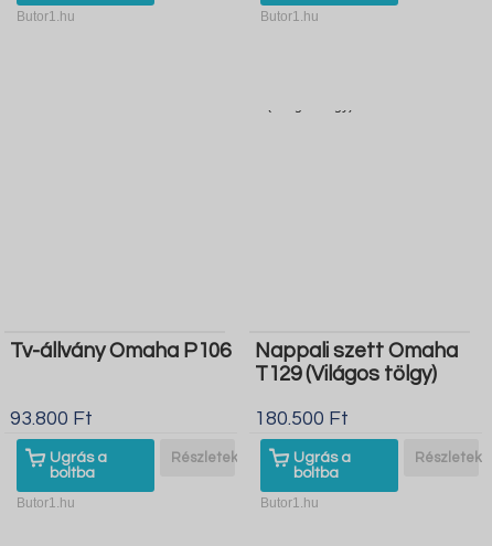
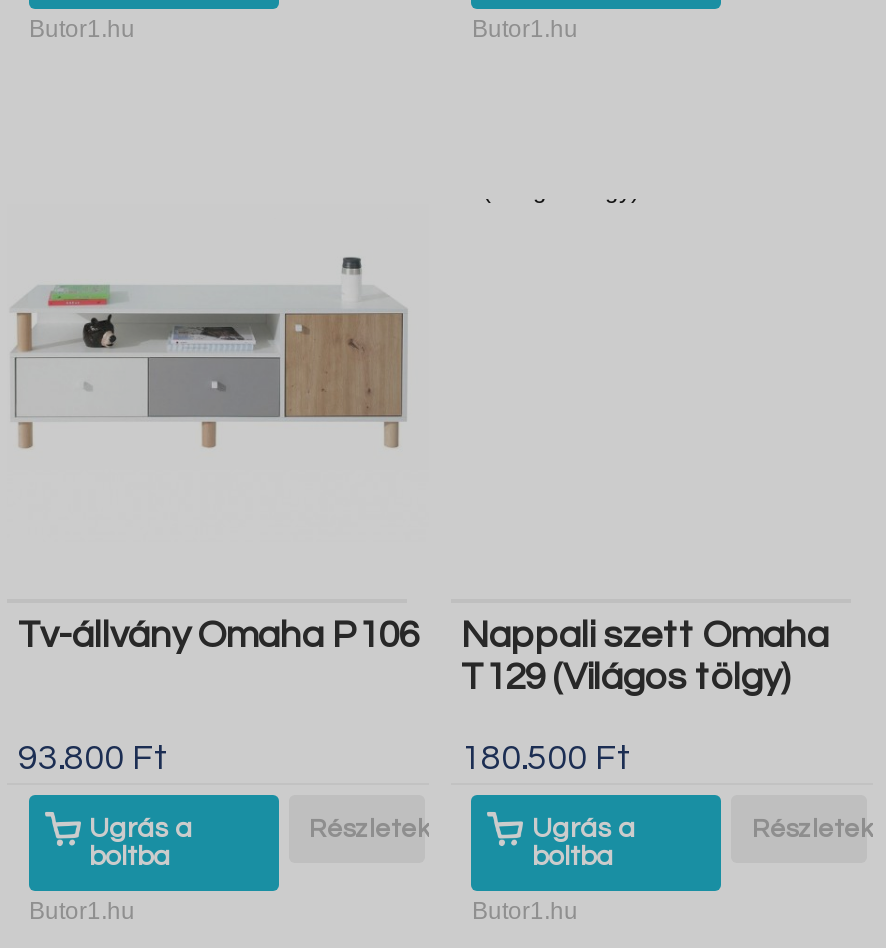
+ [image]
